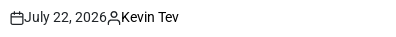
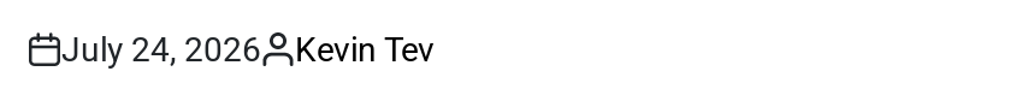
- July 22, 2026 Kevin Tev
+ July 24, 2026 Kevin Tev
